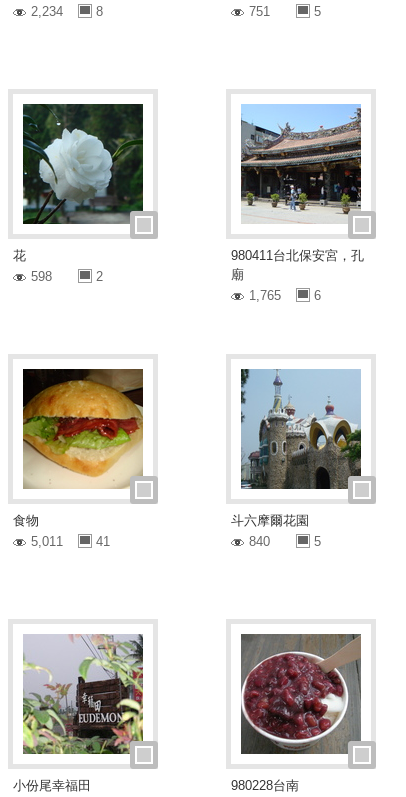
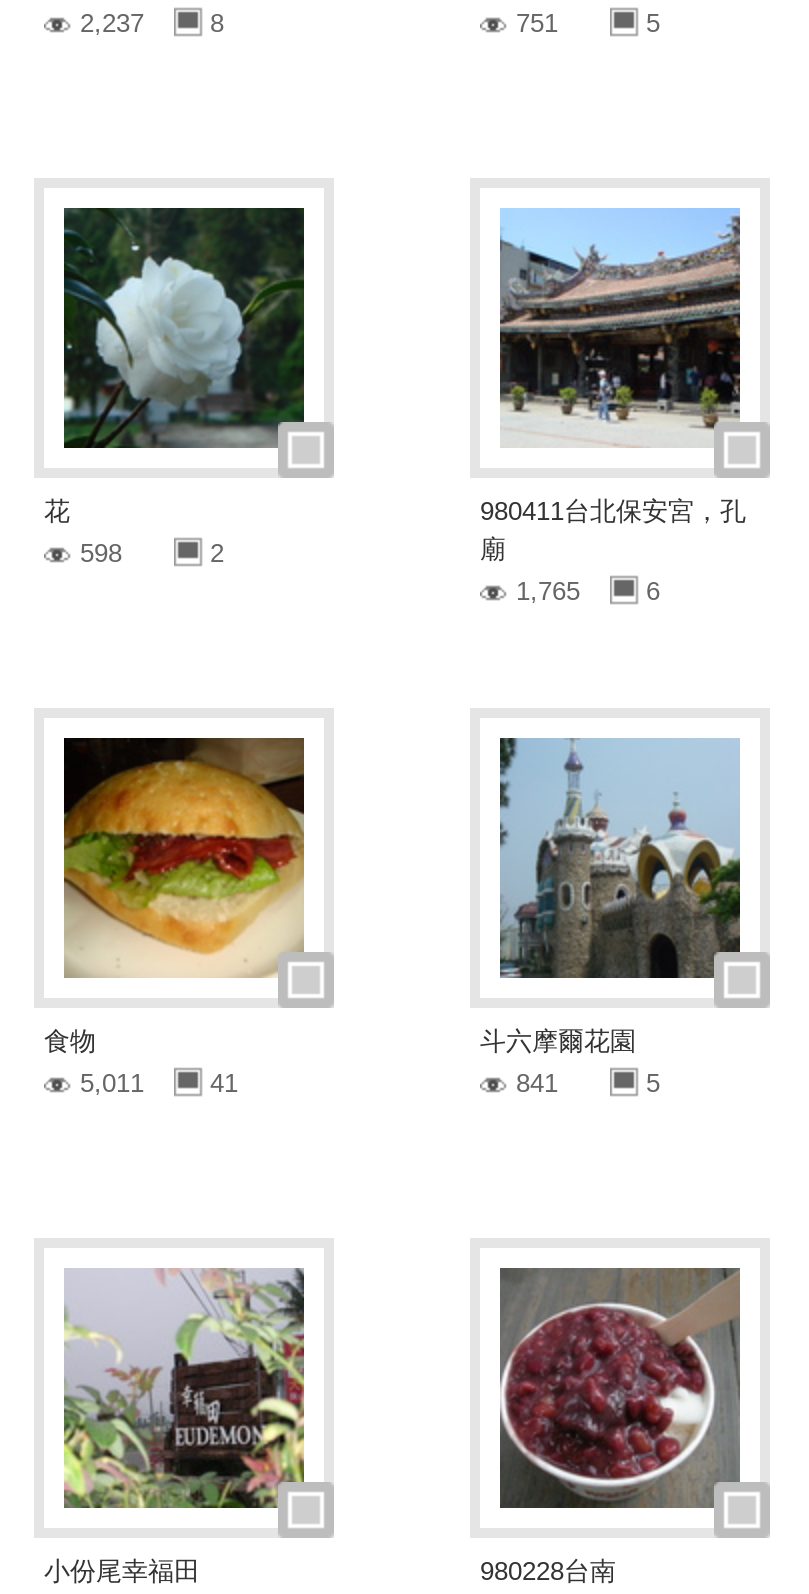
- 2,234
+ 2,237

- 840
+ 841
